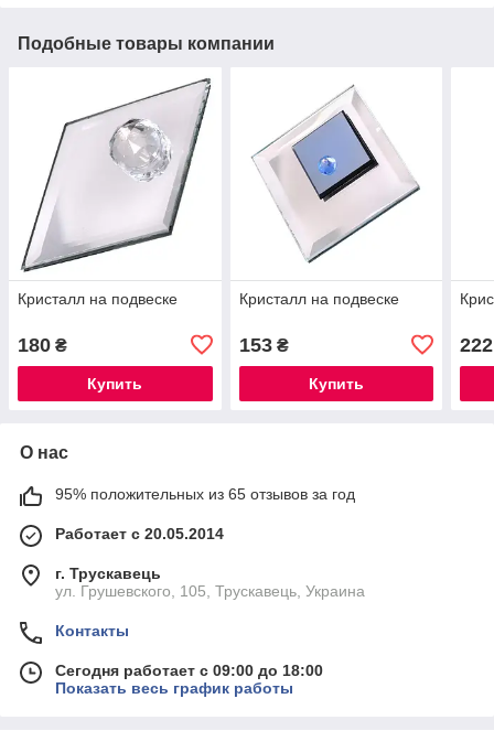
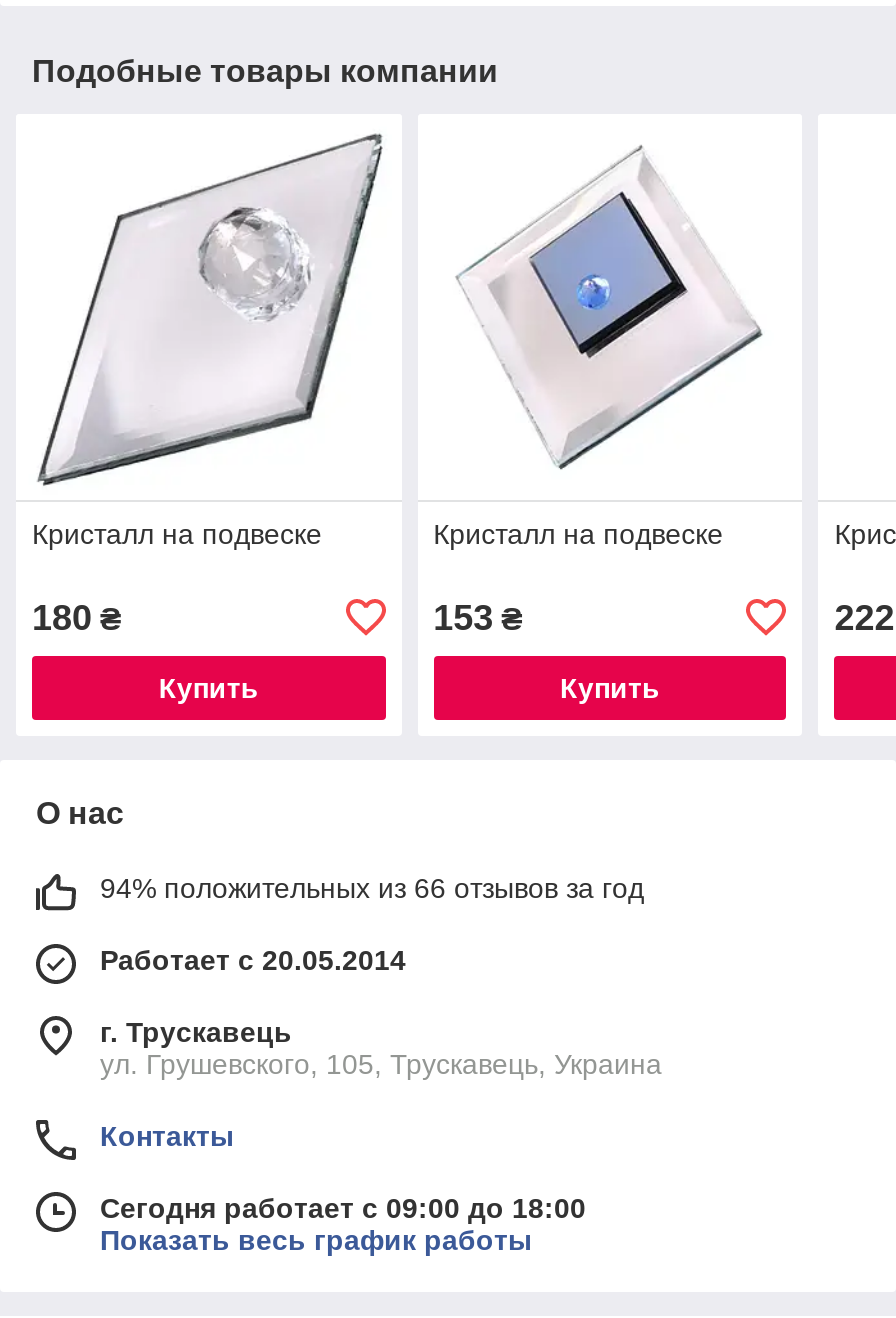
- 95% положительных из 65 отзывов за год
+ 94% положительных из 66 отзывов за год
